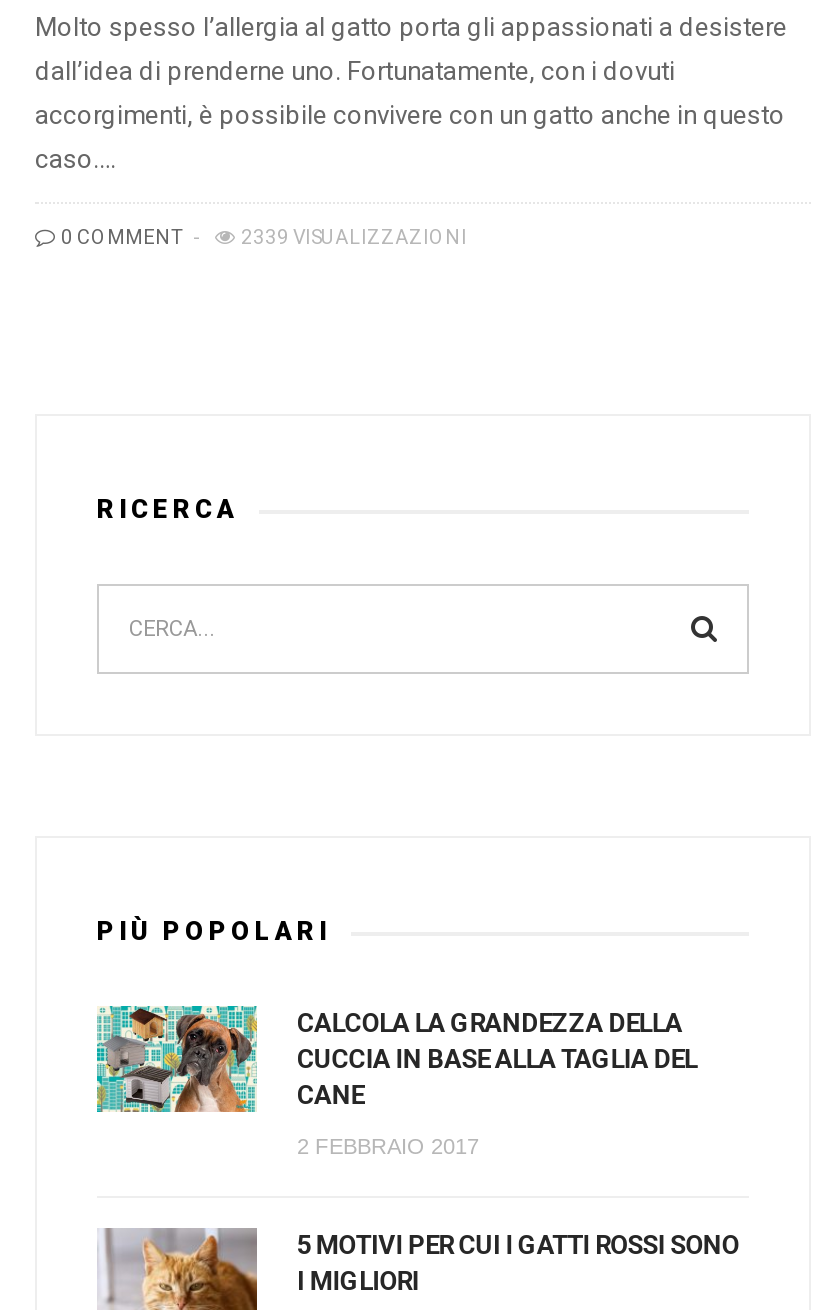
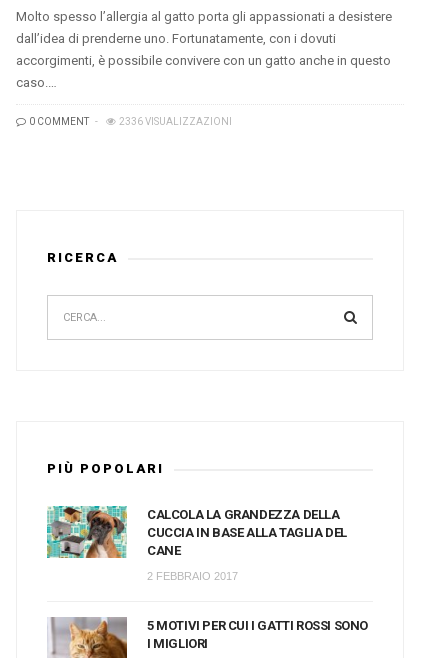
- 2339 VISUALIZZAZIONI
+ 2336 VISUALIZZAZIONI
